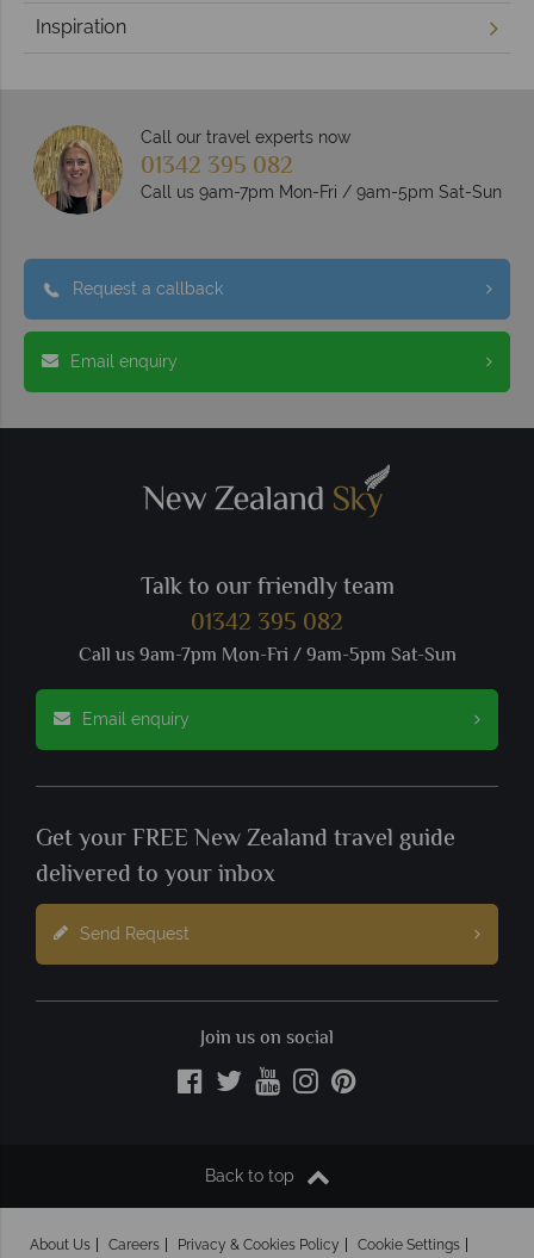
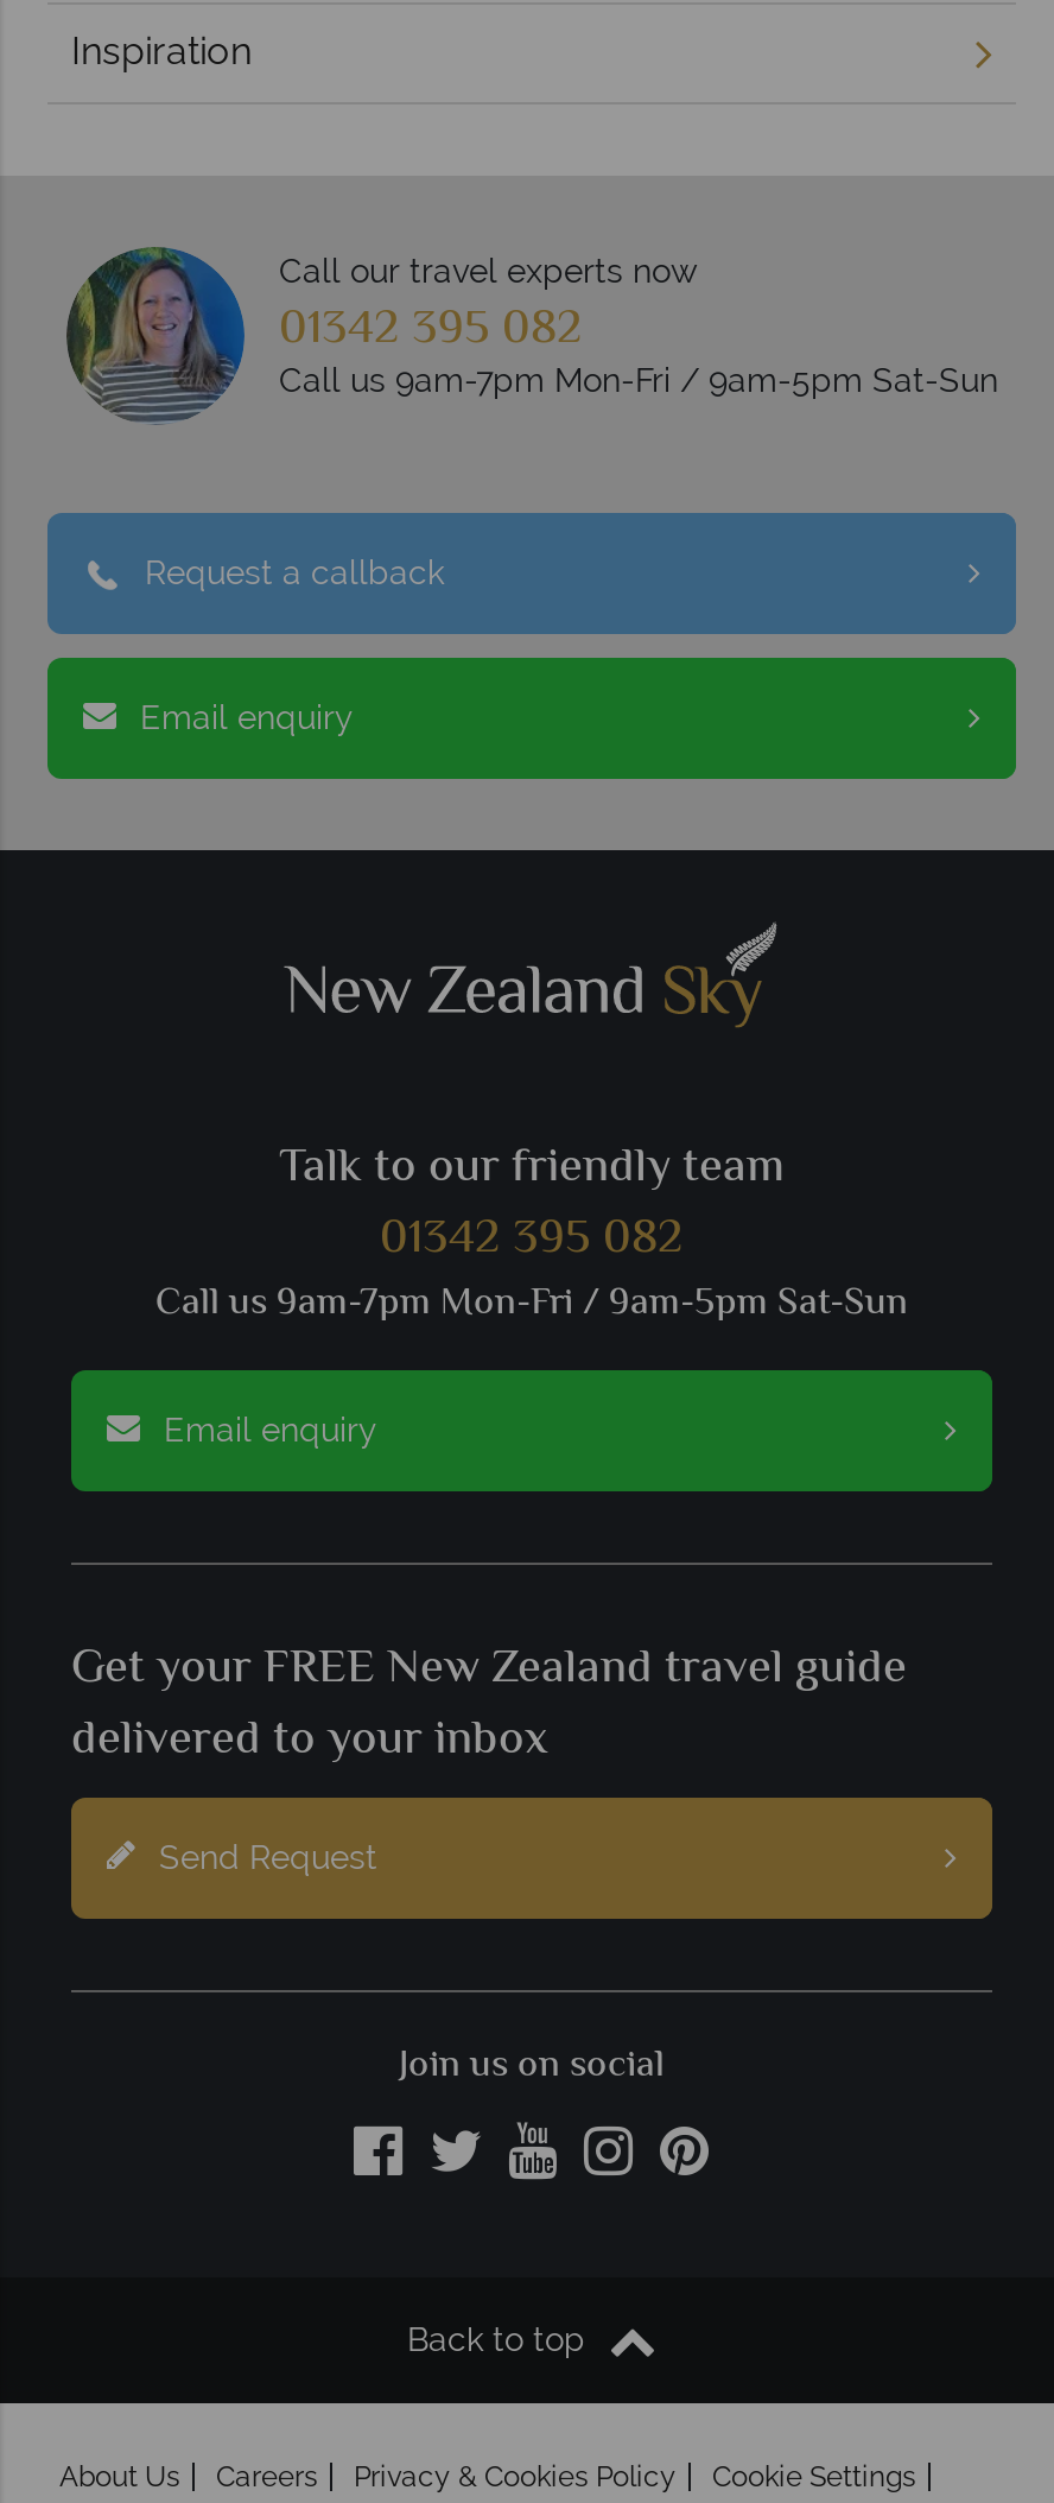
- [image]
+ [image]
